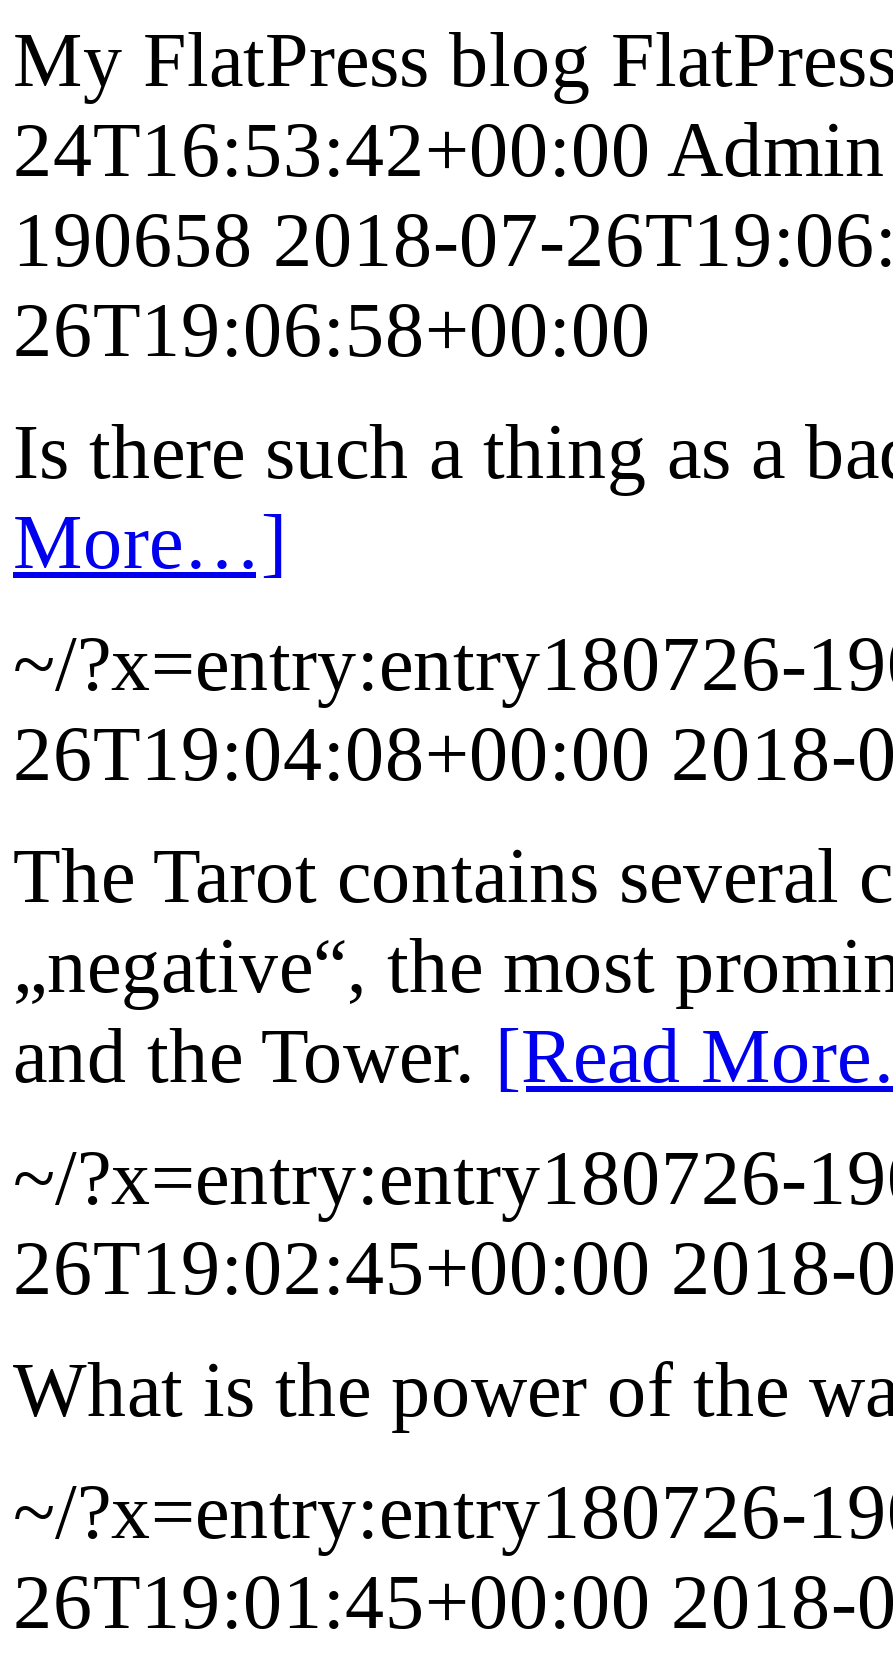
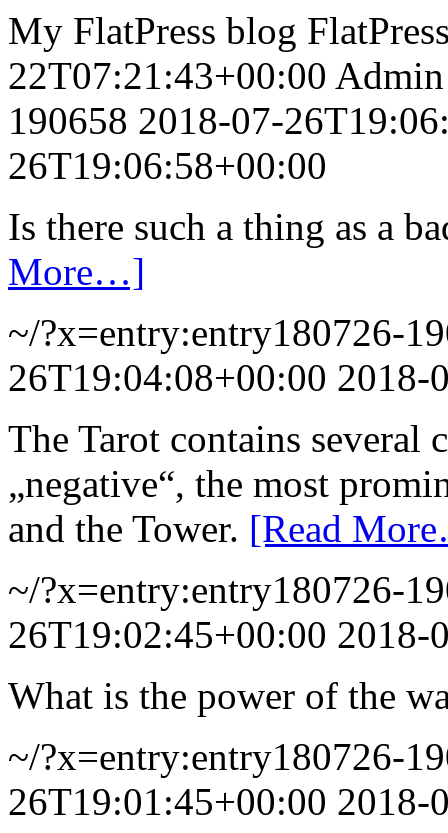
- 24T16:53:42+00:00 Admin
+ 22T07:21:43+00:00 Admin
